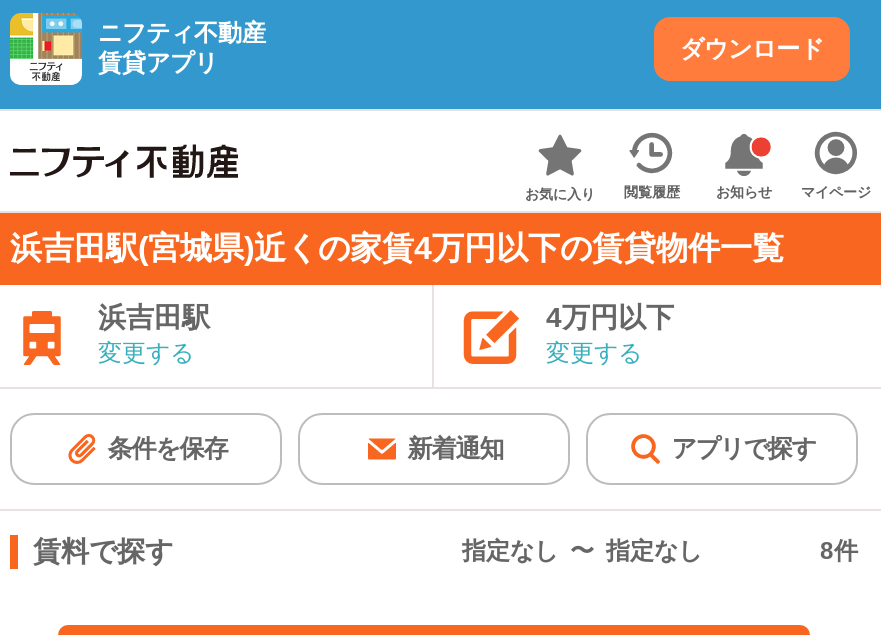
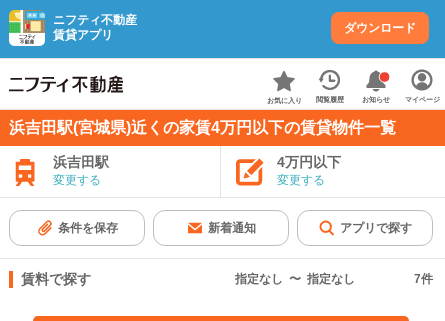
- 8件
+ 7件
